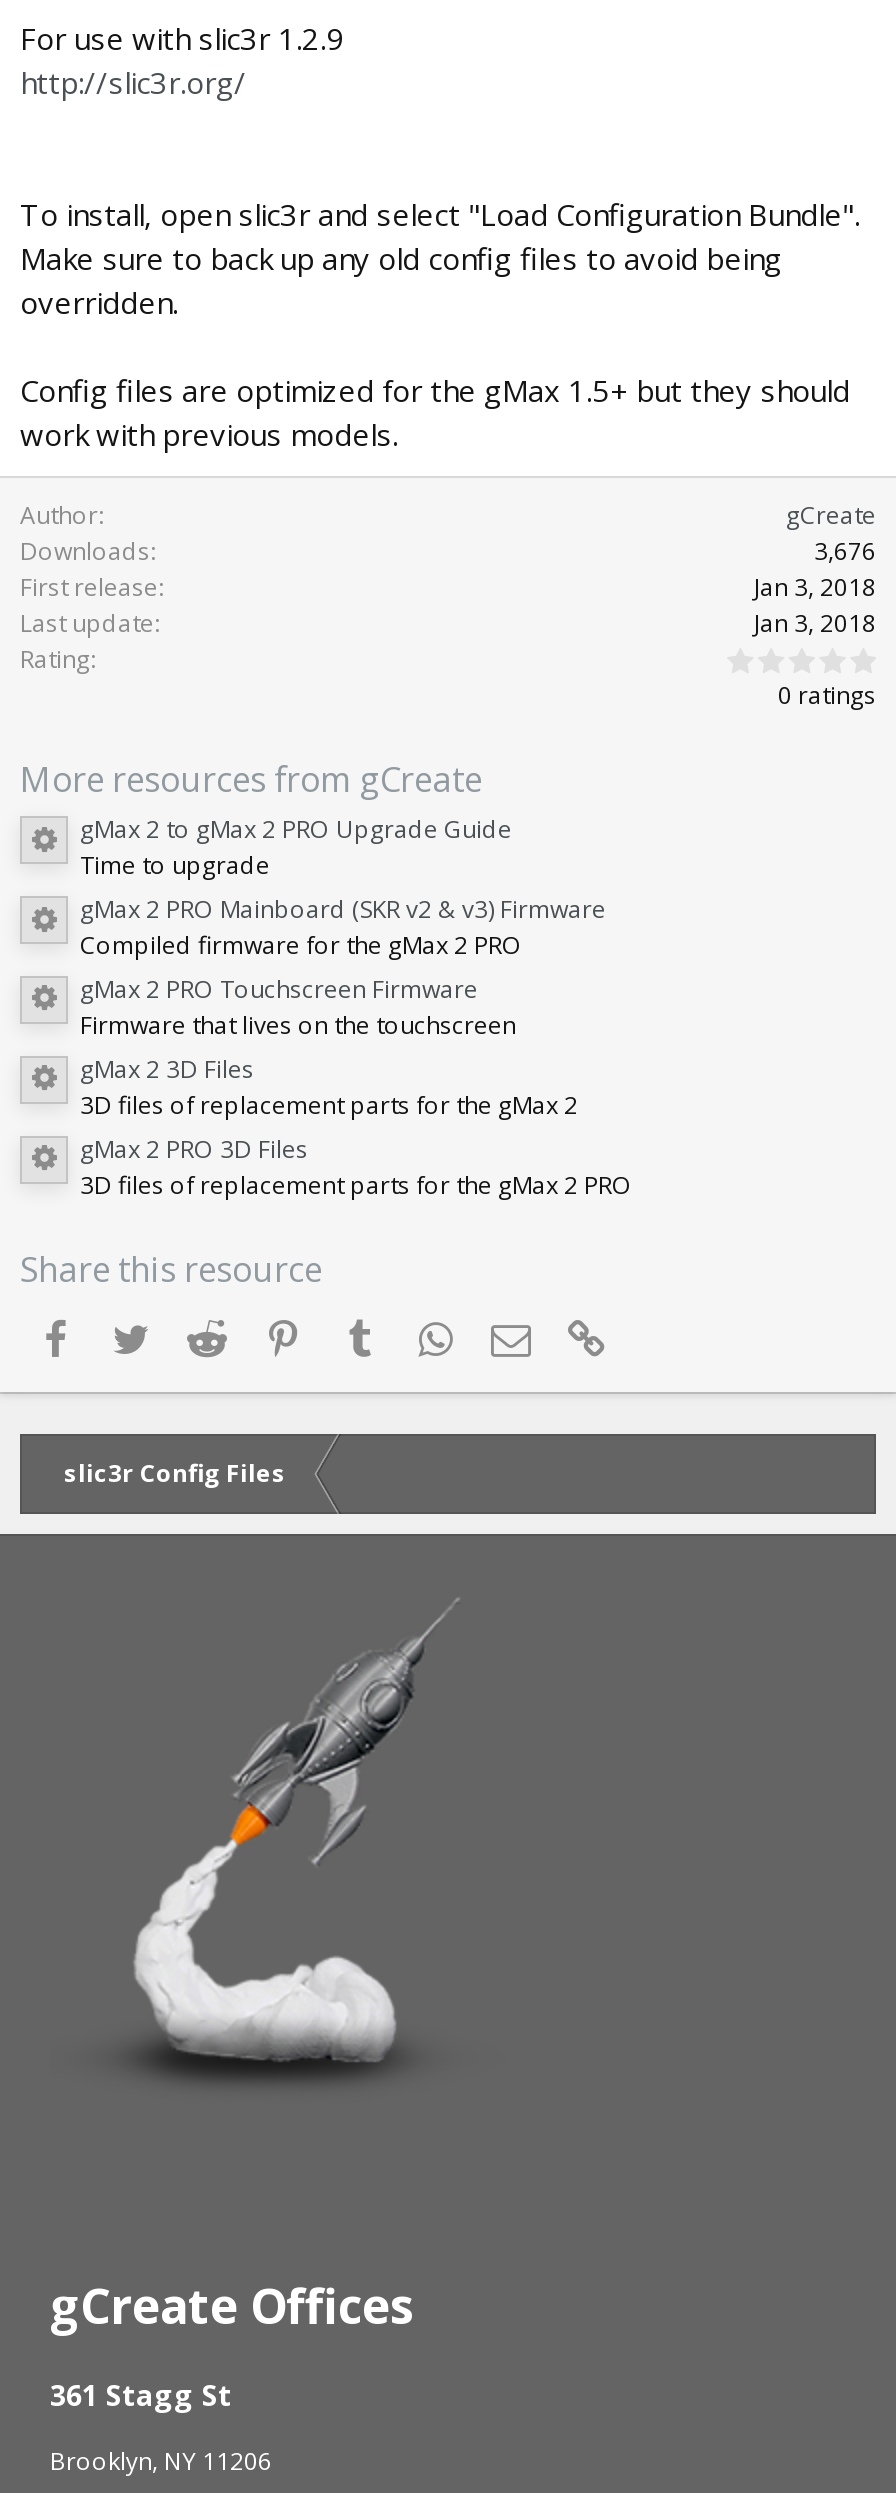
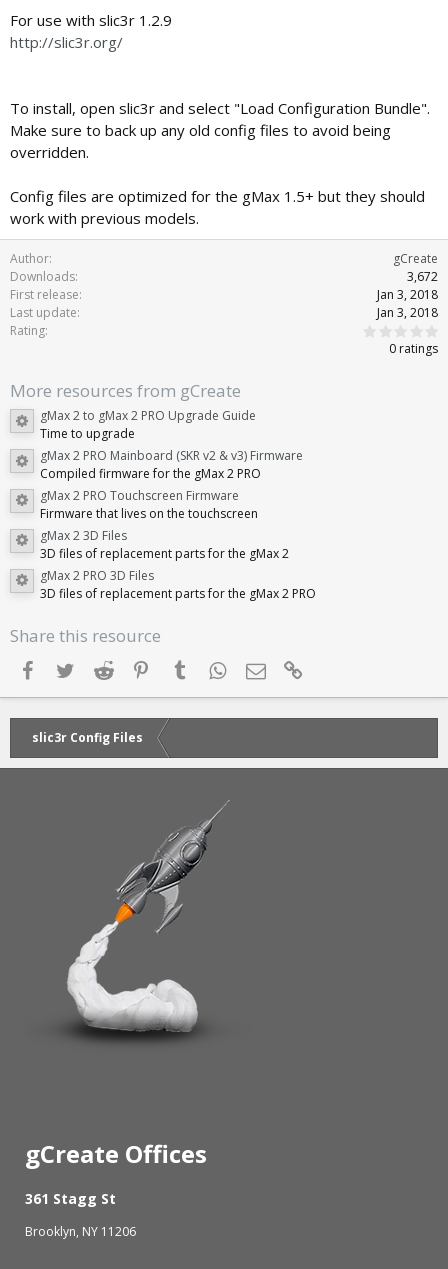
- 3,676
+ 3,672
